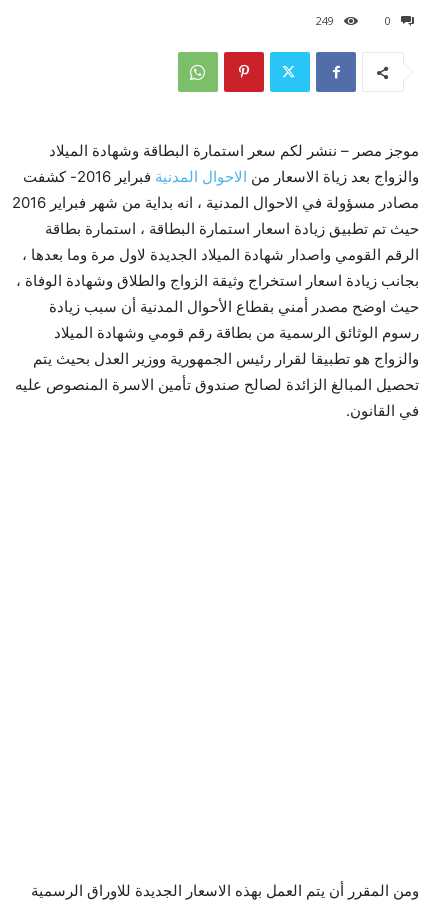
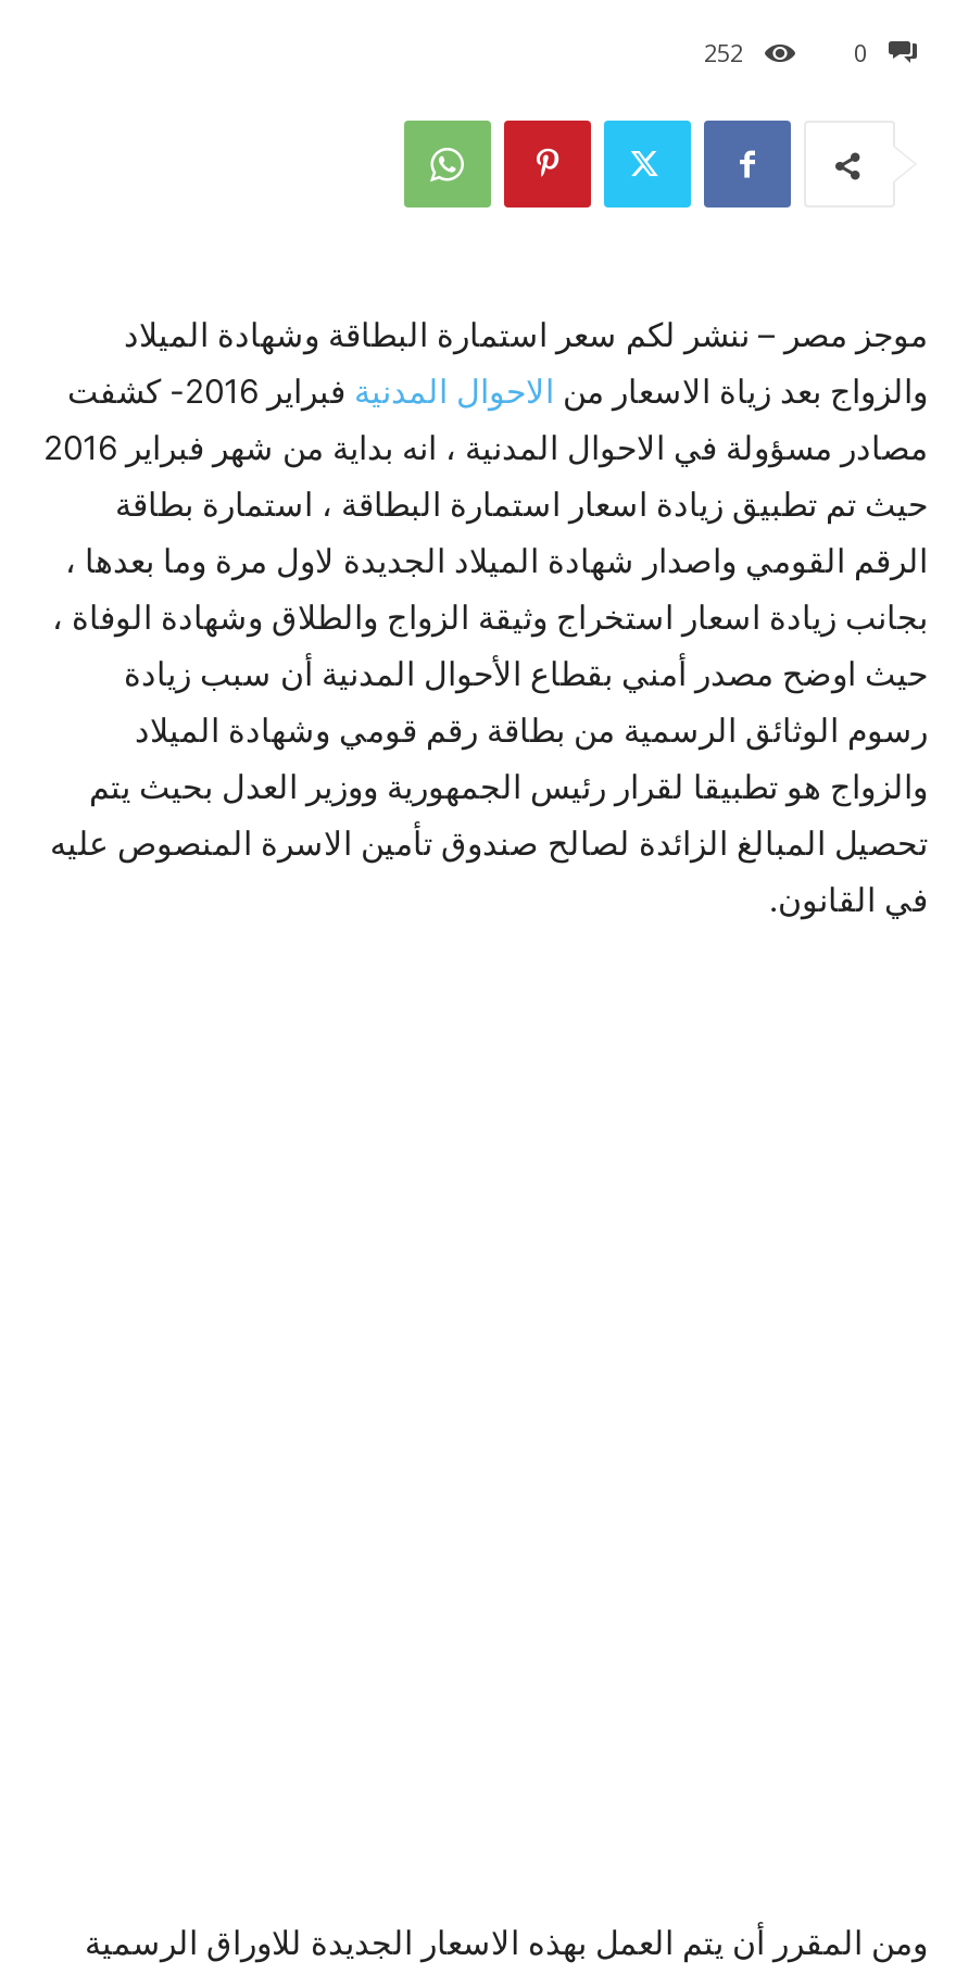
- 249
+ 252
